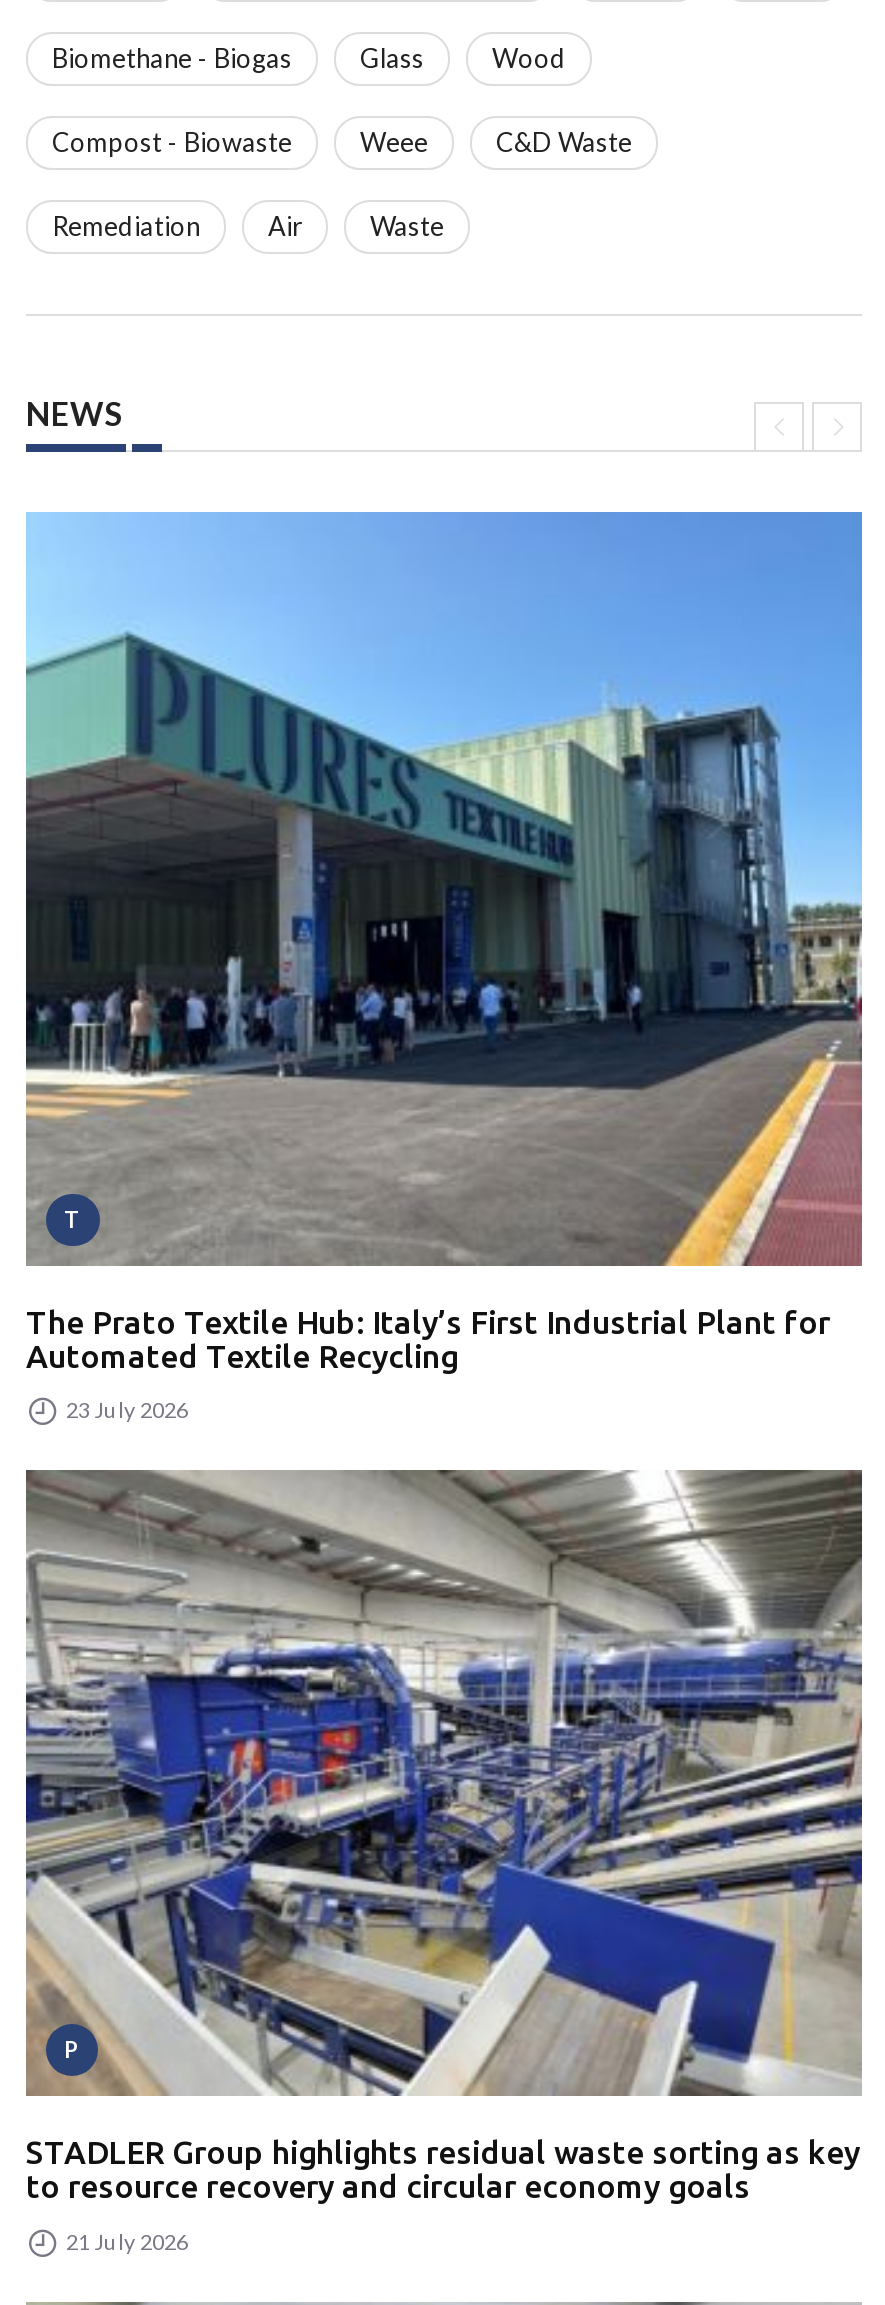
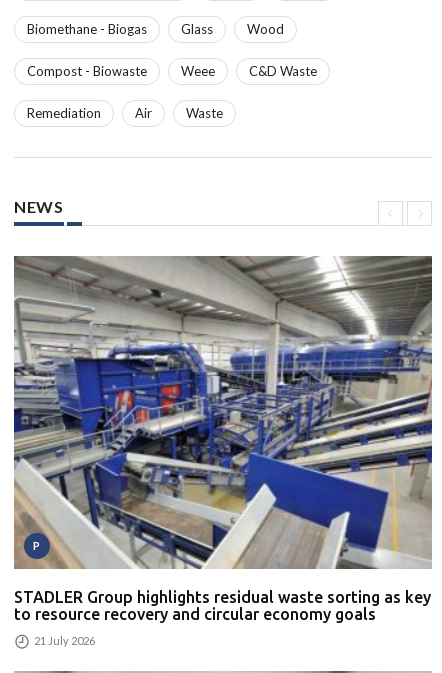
- [image]
- T
- The Prato Textile Hub: Italy’s First Industrial Plant for
- Automated Textile Recycling
- 23 July 2026
